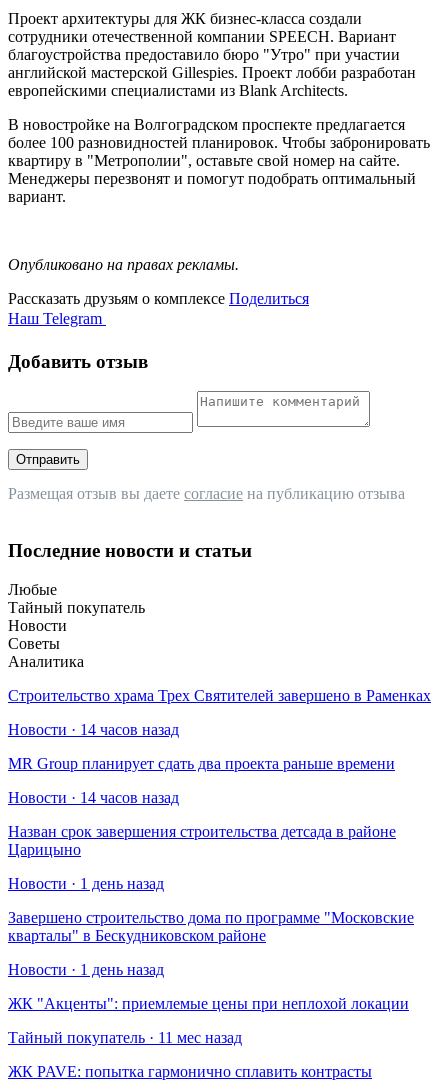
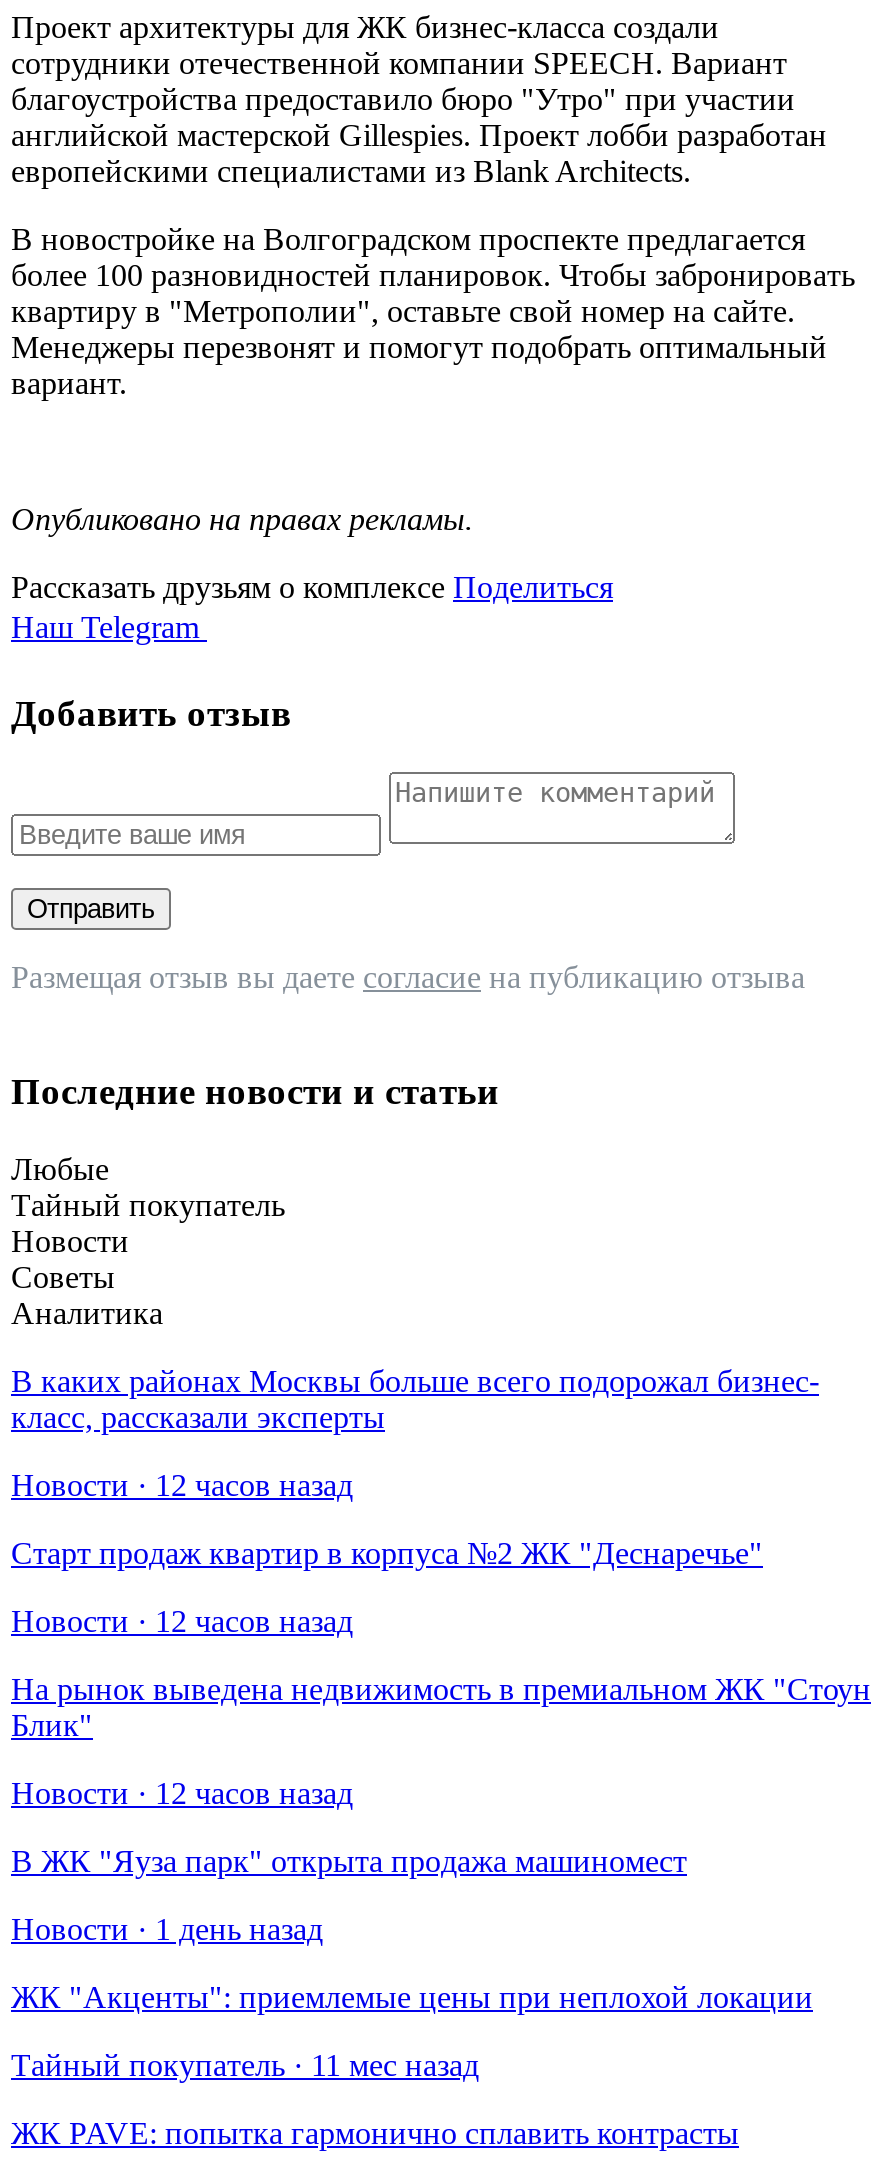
- Строительство храма Трех Святителей завершено в Раменках
+ В каких районах Москвы больше всего подорожал бизнес-
+ класс, рассказали эксперты

- Новости · 14 часов назад
+ Новости · 12 часов назад

- MR Group планирует сдать два проекта раньше времени
+ Старт продаж квартир в корпуса №2 ЖК "Деснаречье"

- Новости · 14 часов назад
+ Новости · 12 часов назад

- Назван срок завершения строительства детсада в районе
- Царицыно
+ На рынок выведена недвижимость в премиальном ЖК "Стоун
+ Блик"

- Новости · 1 день назад
+ Новости · 12 часов назад

- Завершено строительство дома по программе "Московские
- кварталы" в Бескудниковском районе
+ В ЖК "Яуза парк" открыта продажа машиномест
